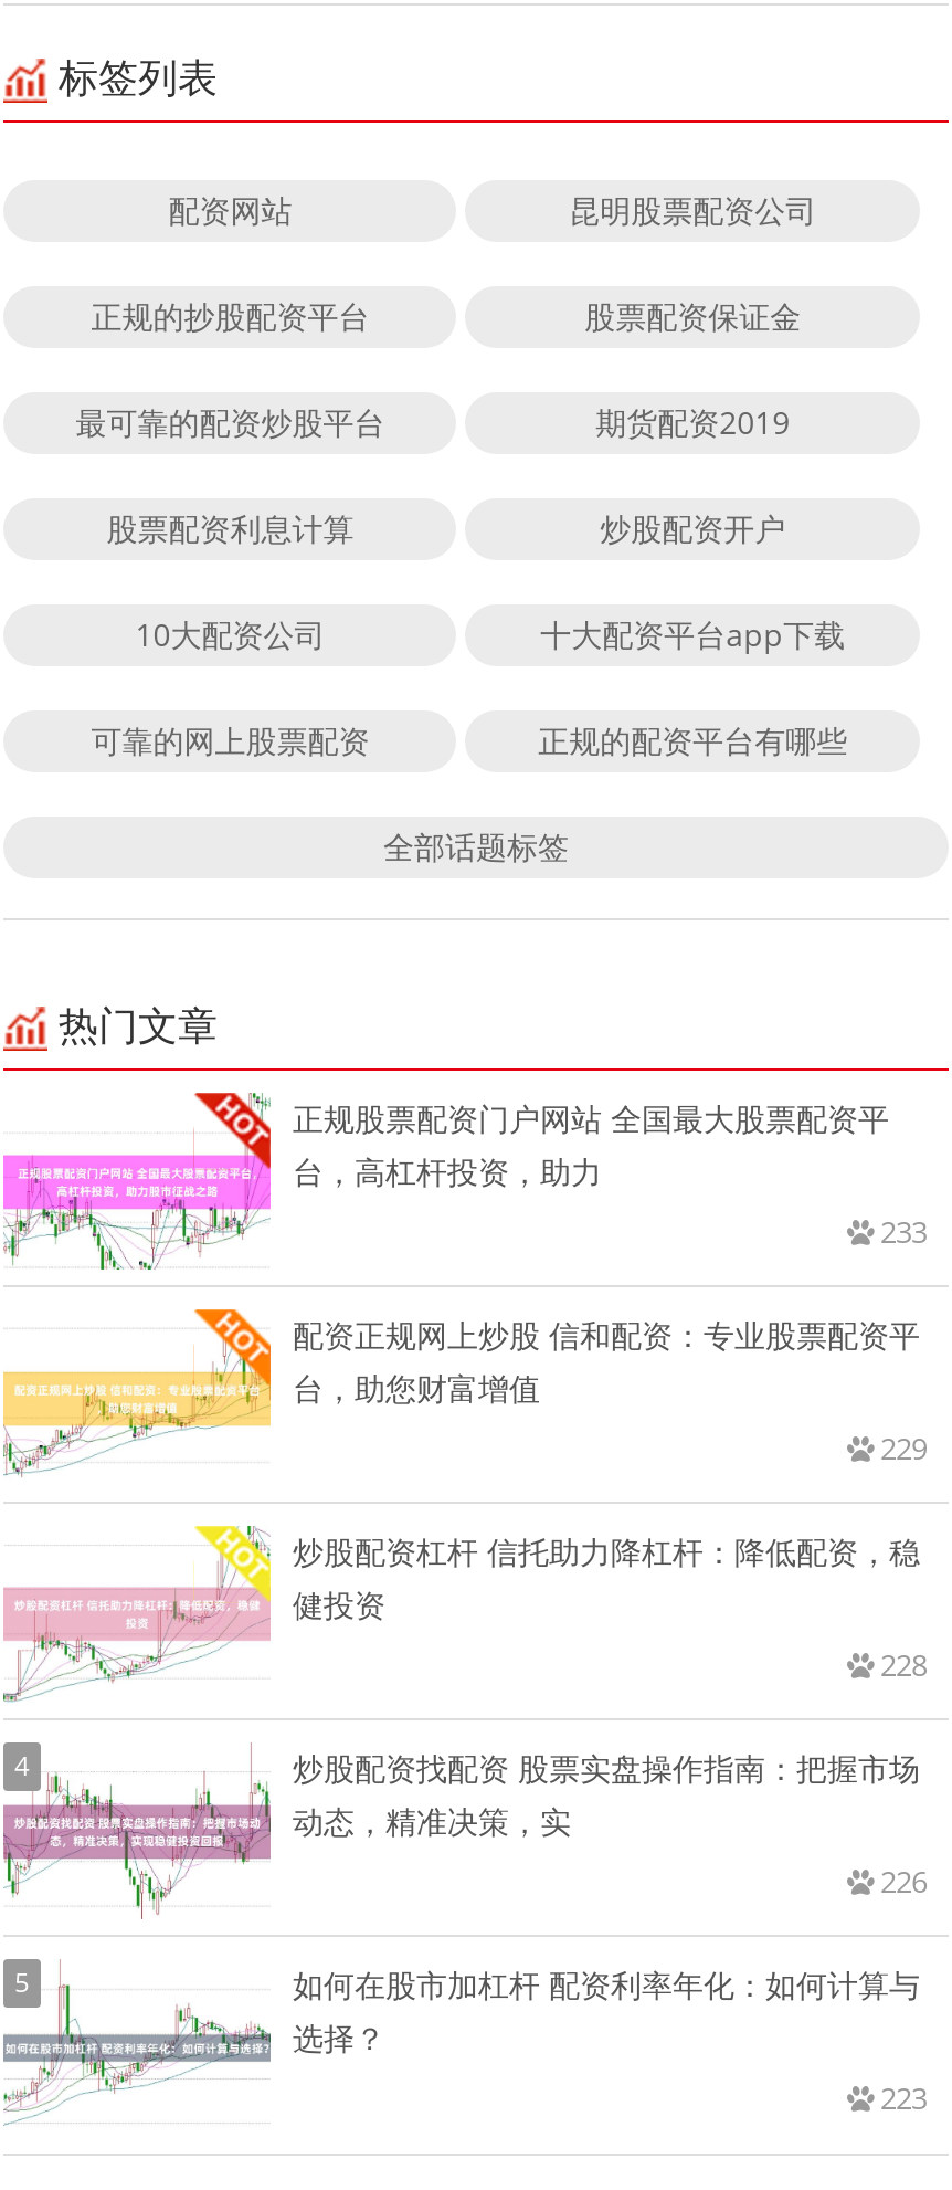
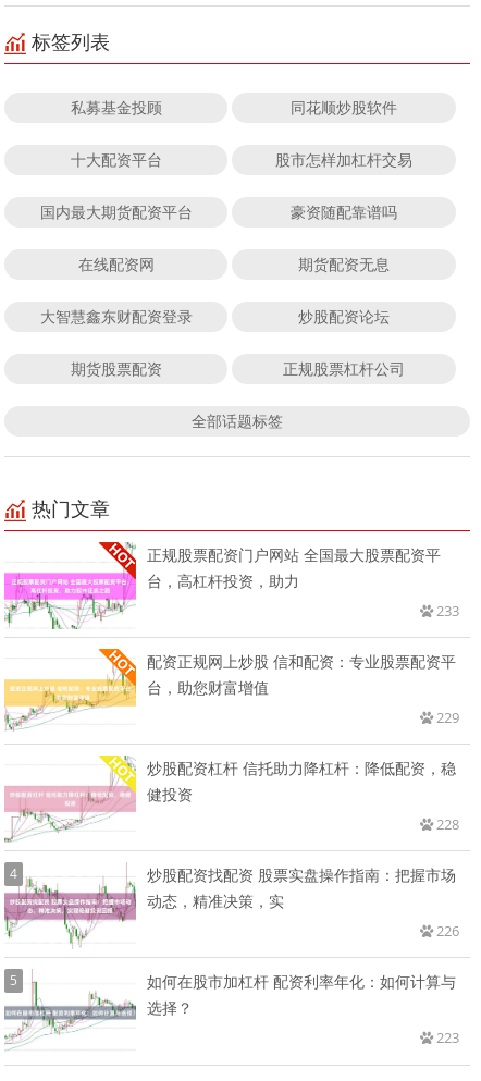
- 配资网站
- 昆明股票配资公司
+ 私募基金投顾
+ 同花顺炒股软件

- 正规的抄股配资平台
- 股票配资保证金
+ 十大配资平台
+ 股市怎样加杠杆交易

- 最可靠的配资炒股平台
- 期货配资2019
+ 国内最大期货配资平台
+ 豪资随配靠谱吗

- 股票配资利息计算
- 炒股配资开户
+ 在线配资网
+ 期货配资无息

- 10大配资公司
- 十大配资平台app下载
+ 大智慧鑫东财配资登录
+ 炒股配资论坛

- 可靠的网上股票配资
- 正规的配资平台有哪些
+ 期货股票配资
+ 正规股票杠杆公司
